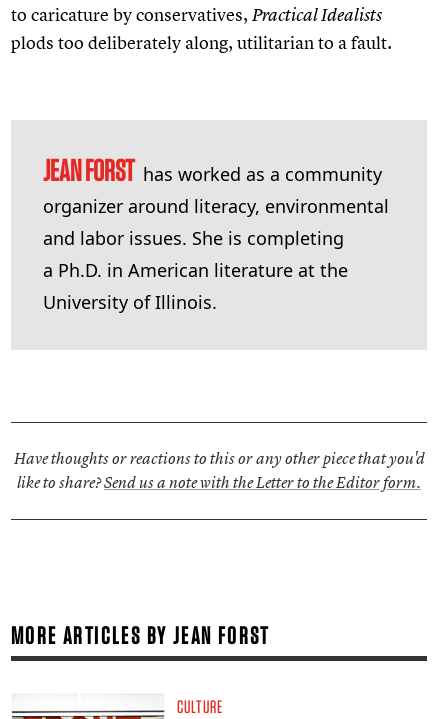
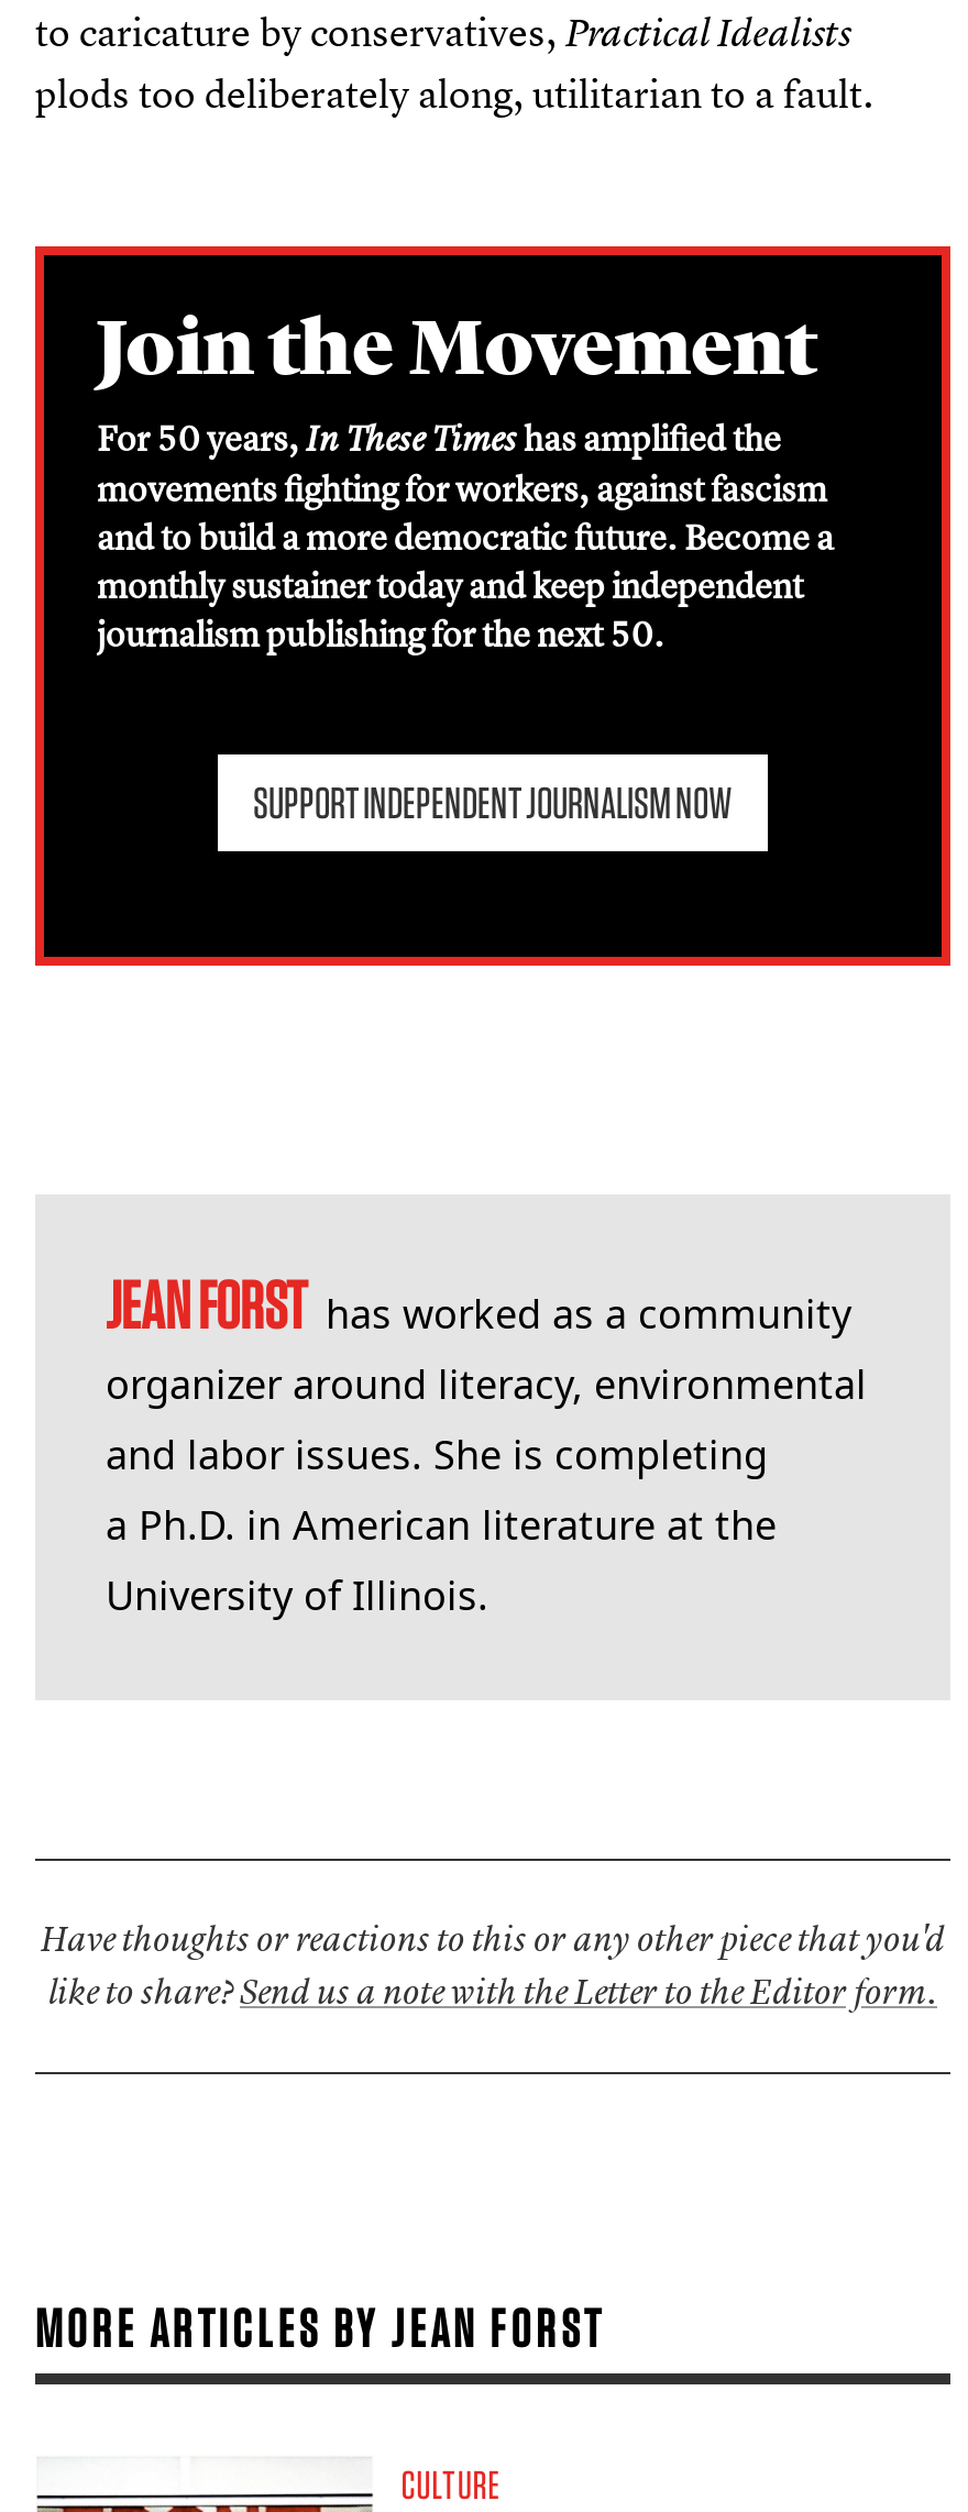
+ [image]
+ Join the Movement
+ For 50 years,In These Timeshas amplified the
+ movements fighting for workers, against fascism
+ and to build a more democratic future. Become a
+ monthly sustainer today and keep independent
+ journalism publishing for the next 50.
+ SUPPORT INDEPENDENT JOURNALISM NOW
